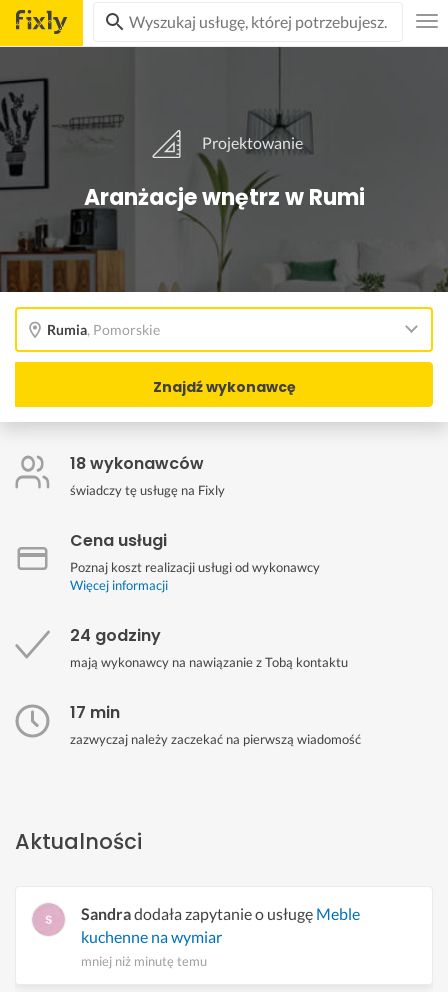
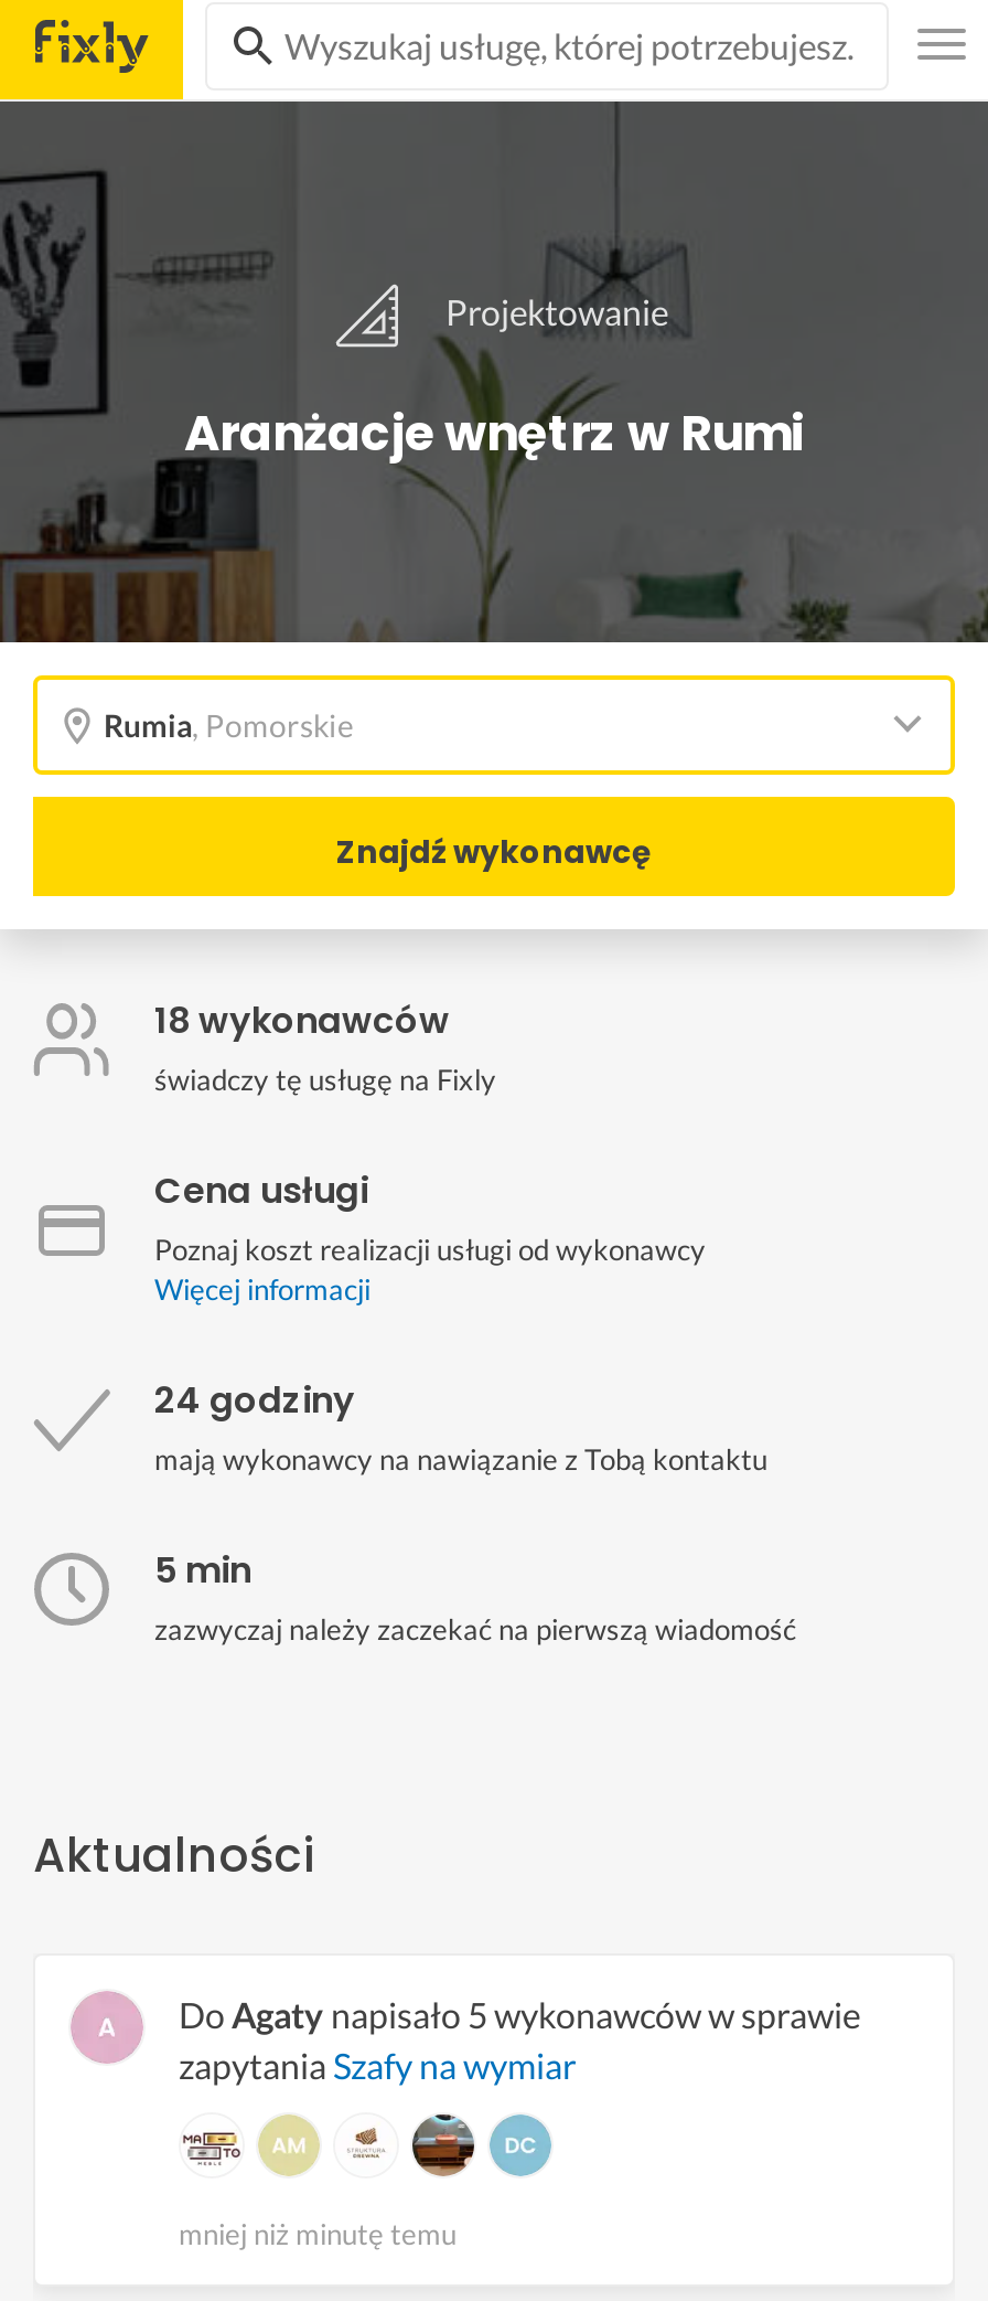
- 17 min
+ 5 min

- Sandradodała zapytanie o usługę Meble
- kuchenne na wymiar
+ Do Agaty napisało 5 wykonawców w sprawie
+ zapytania Szafy na wymiar
